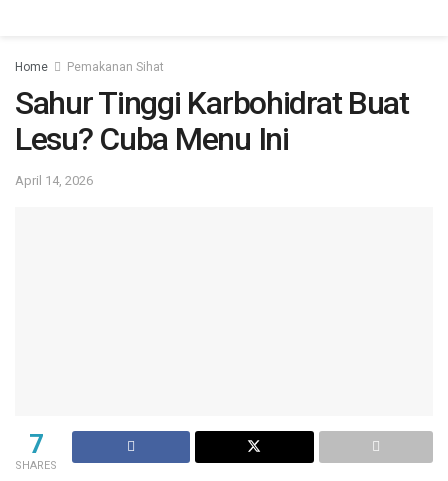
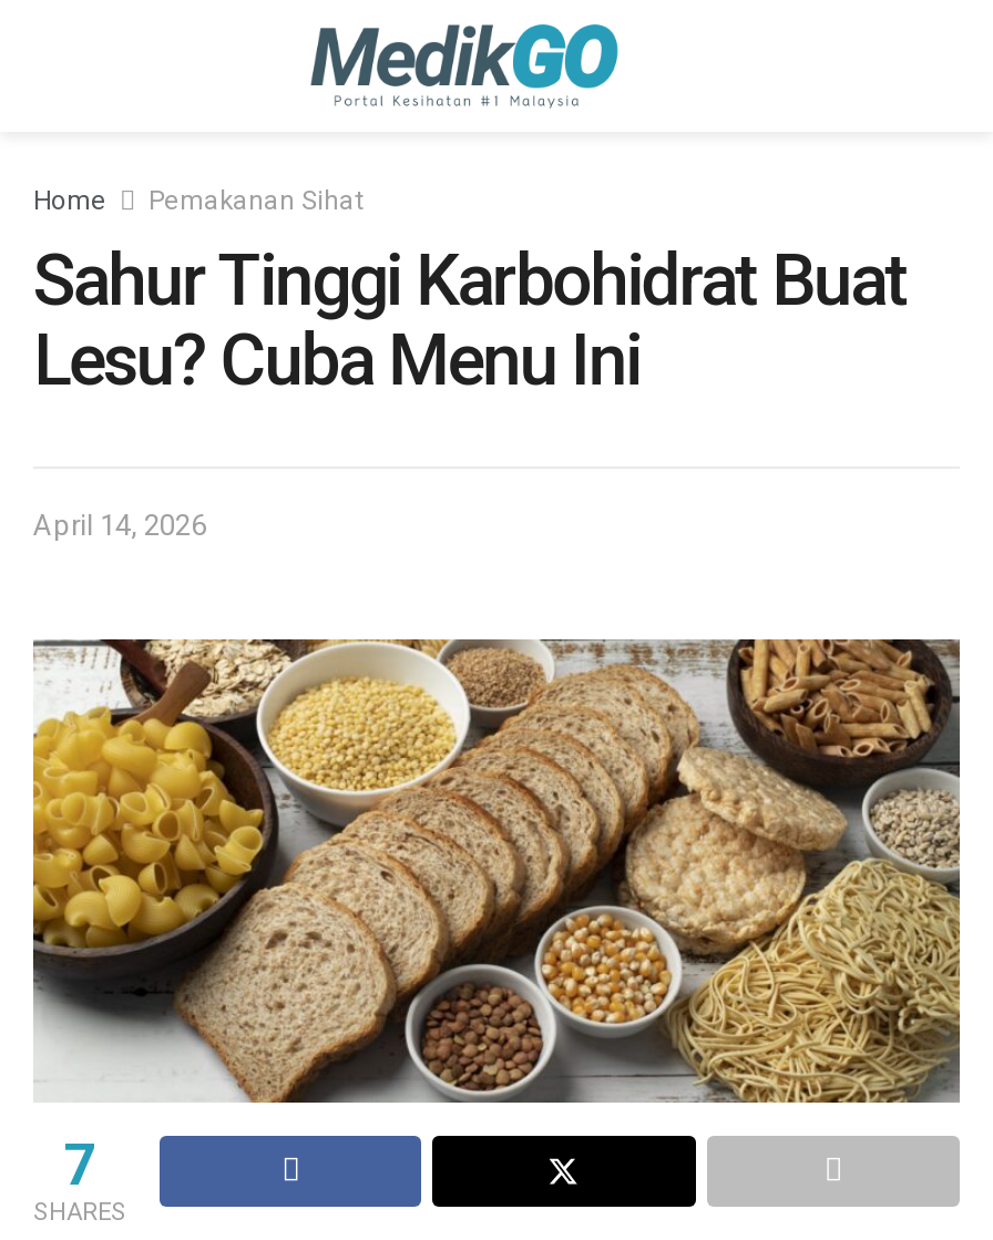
+ [image]

+ [image]
